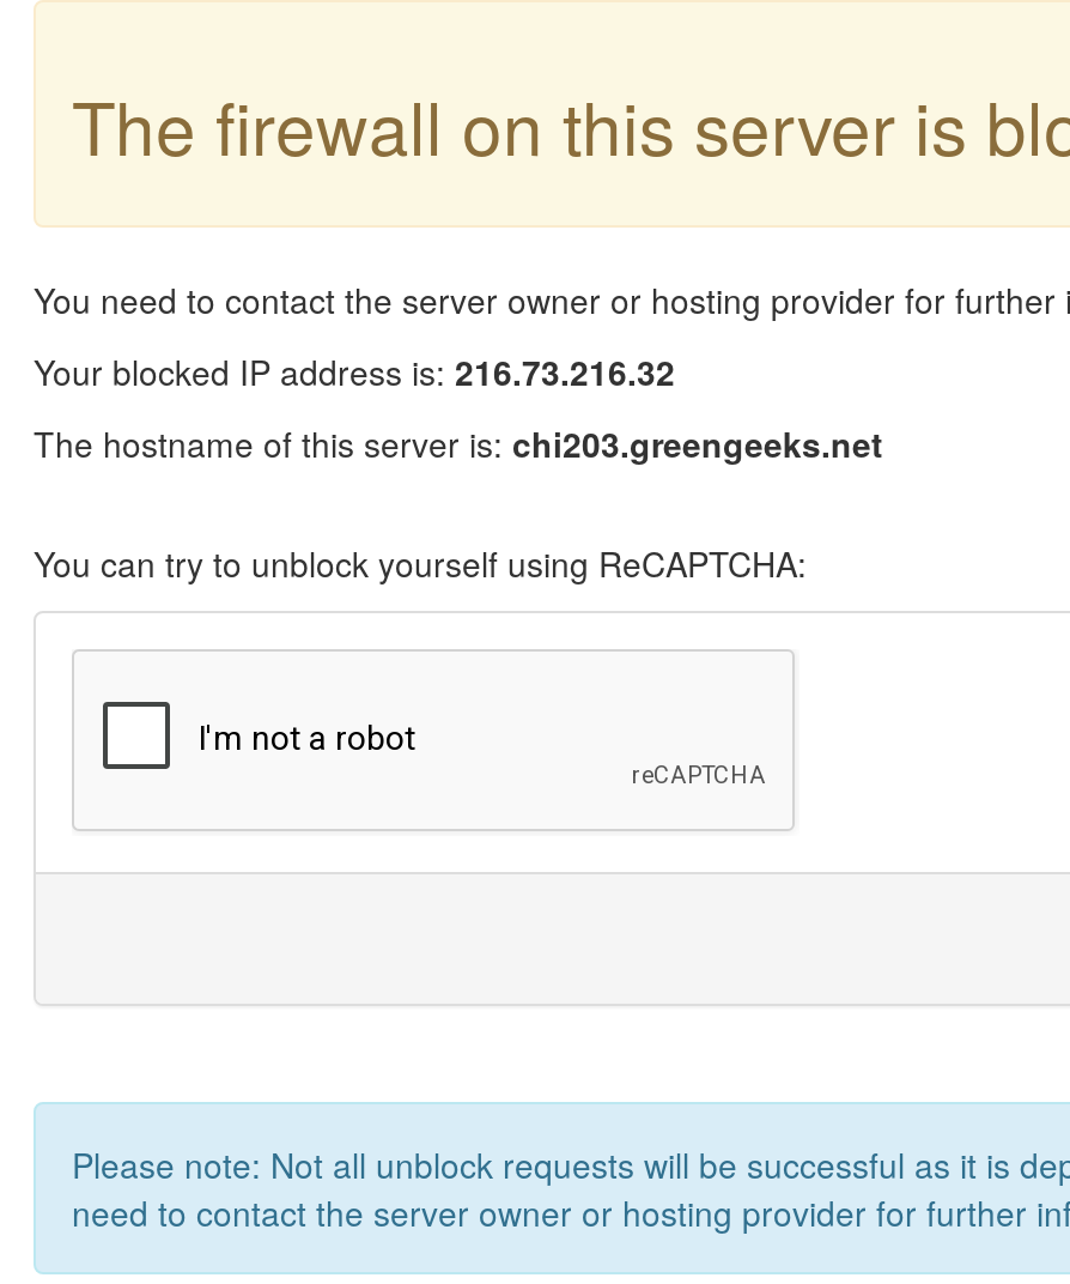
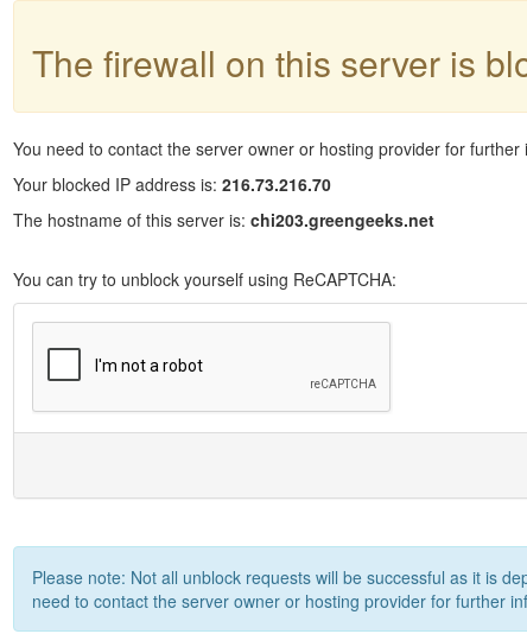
- Your blocked IP address is: 216.73.216.32
+ Your blocked IP address is: 216.73.216.70
